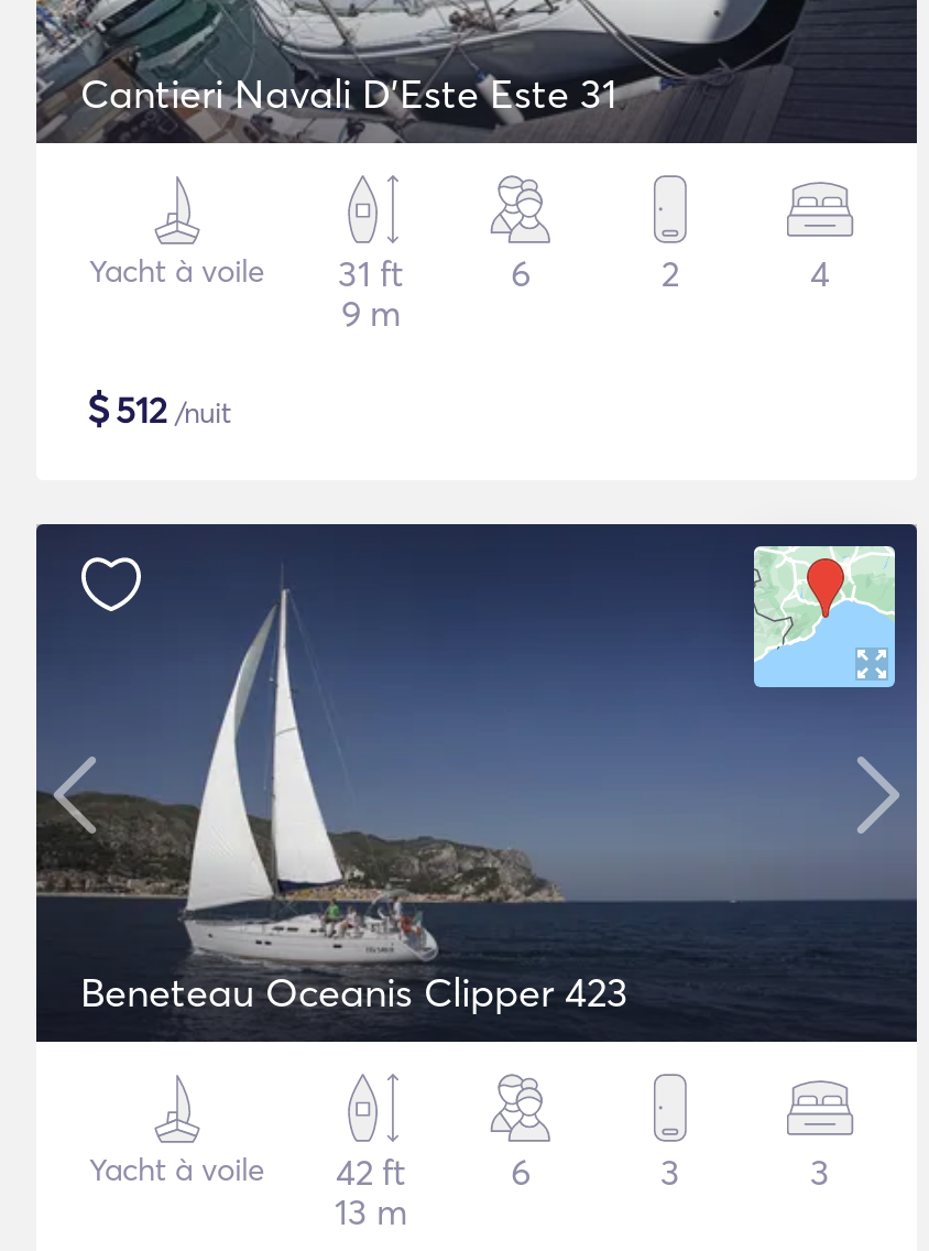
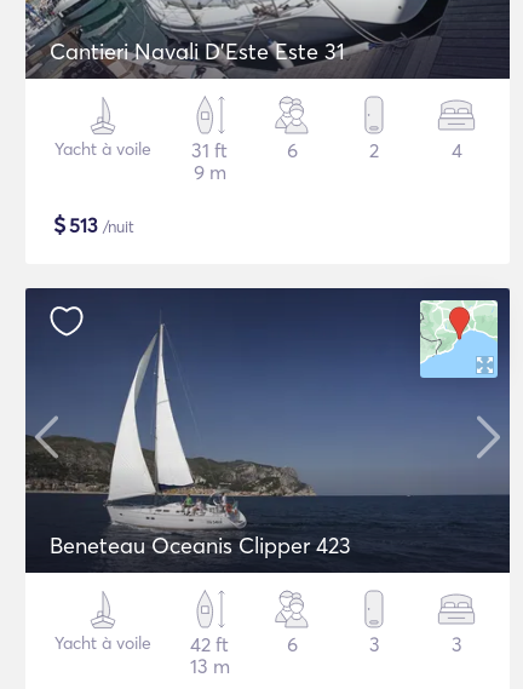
- $512 /nuit
+ $513 /nuit
